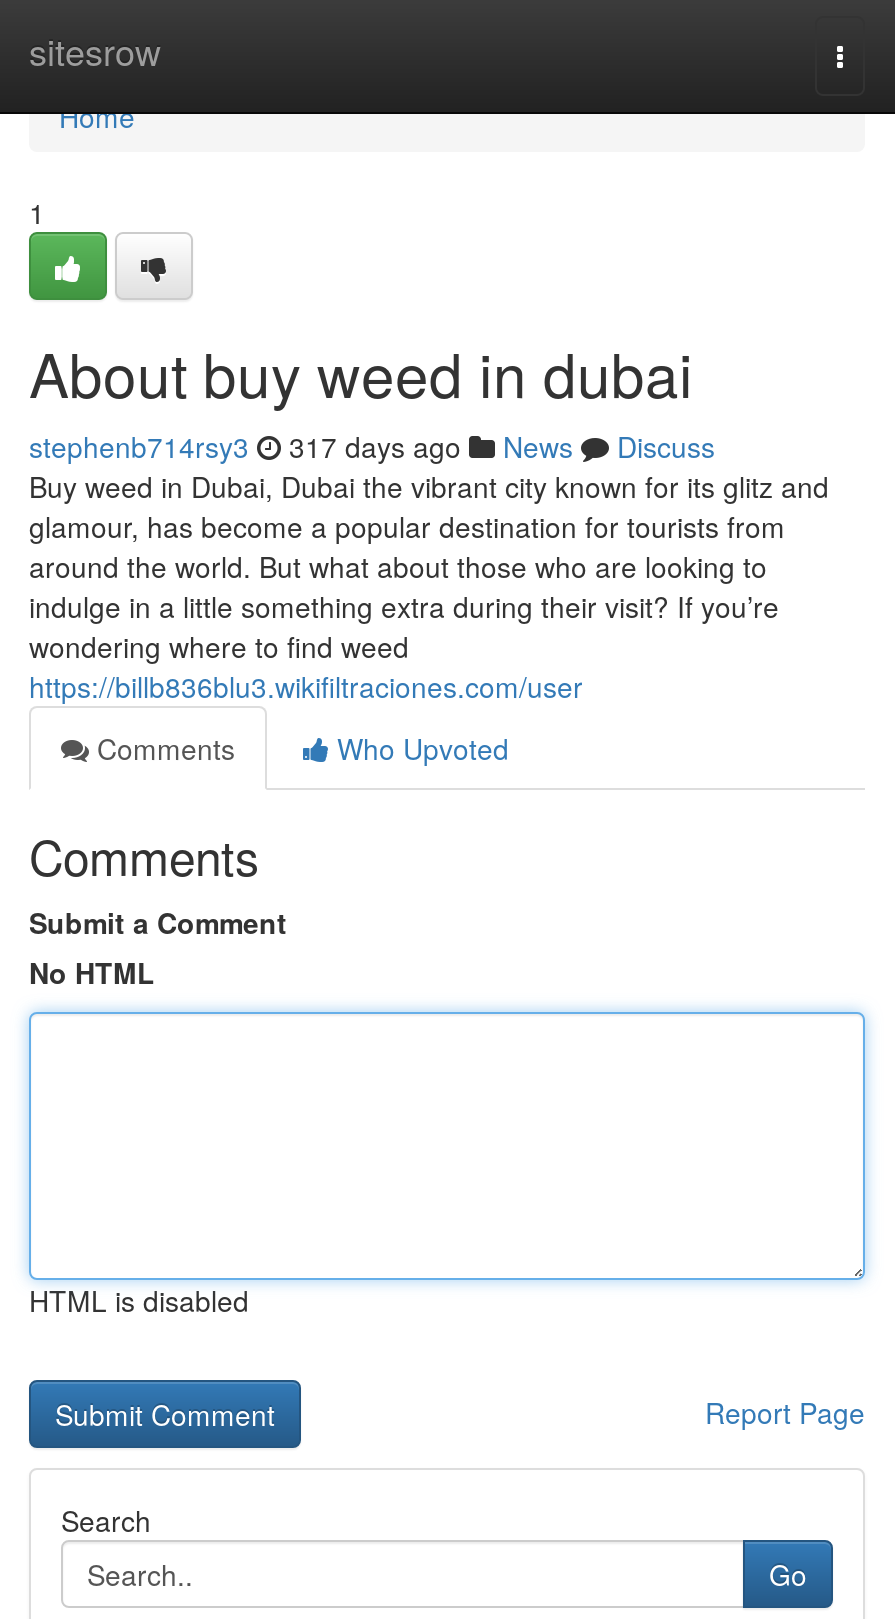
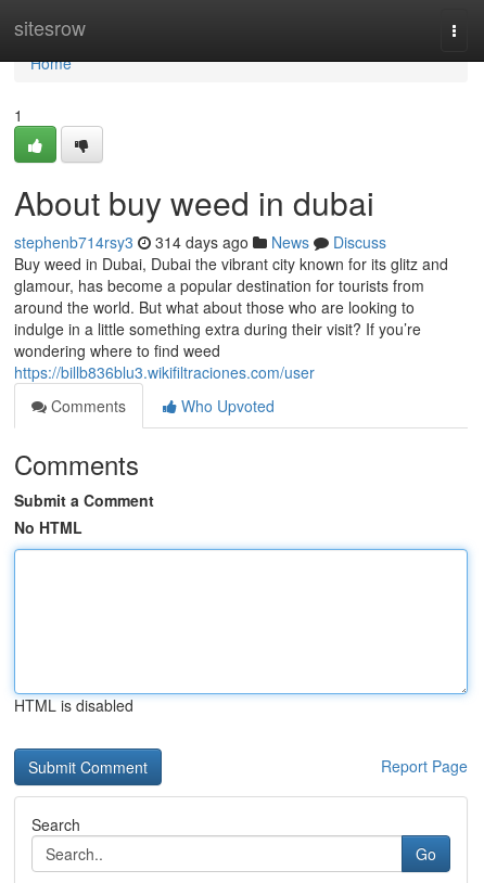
- stephenb714rsy3 317 days ago News Discuss
+ stephenb714rsy3 314 days ago News Discuss
